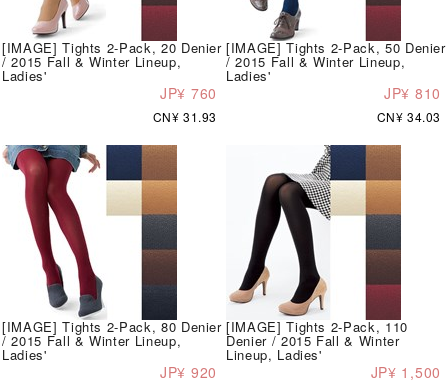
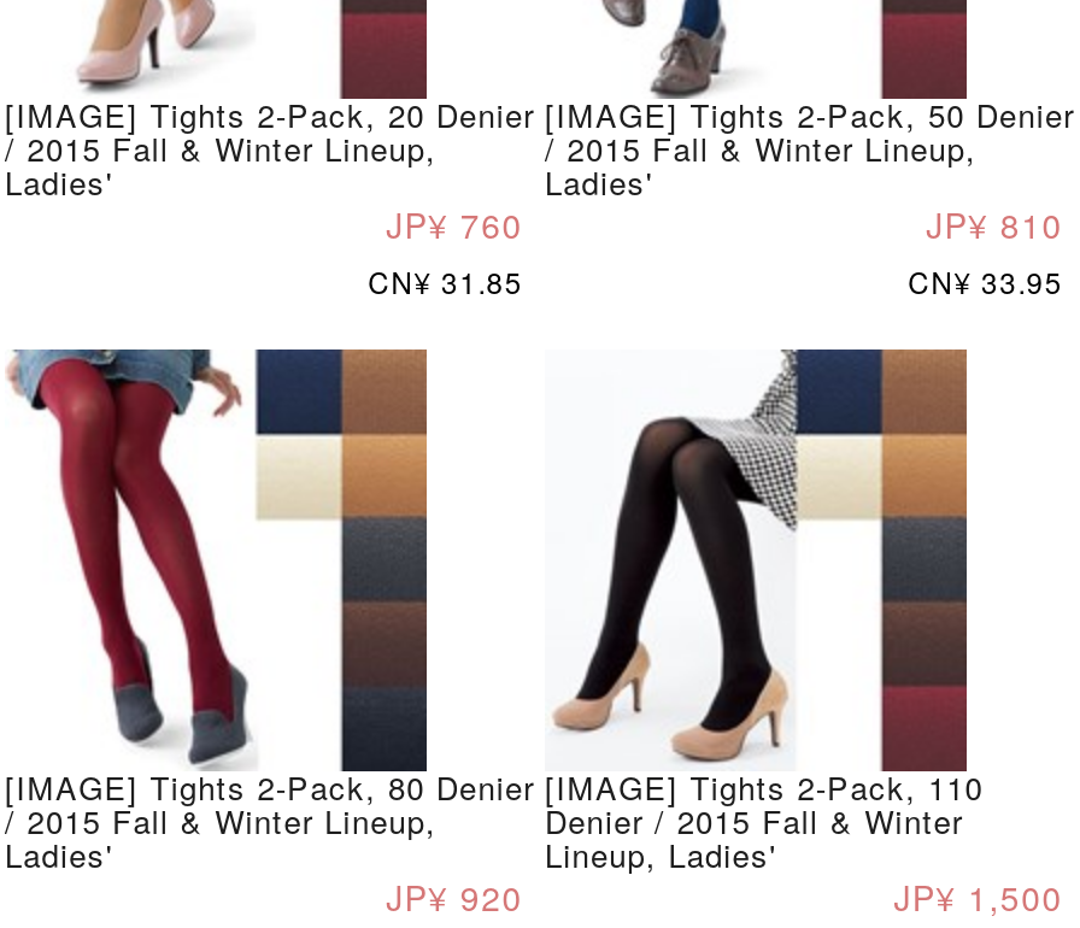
- CN¥ 31.93
+ CN¥ 31.85

- CN¥ 34.03
+ CN¥ 33.95
